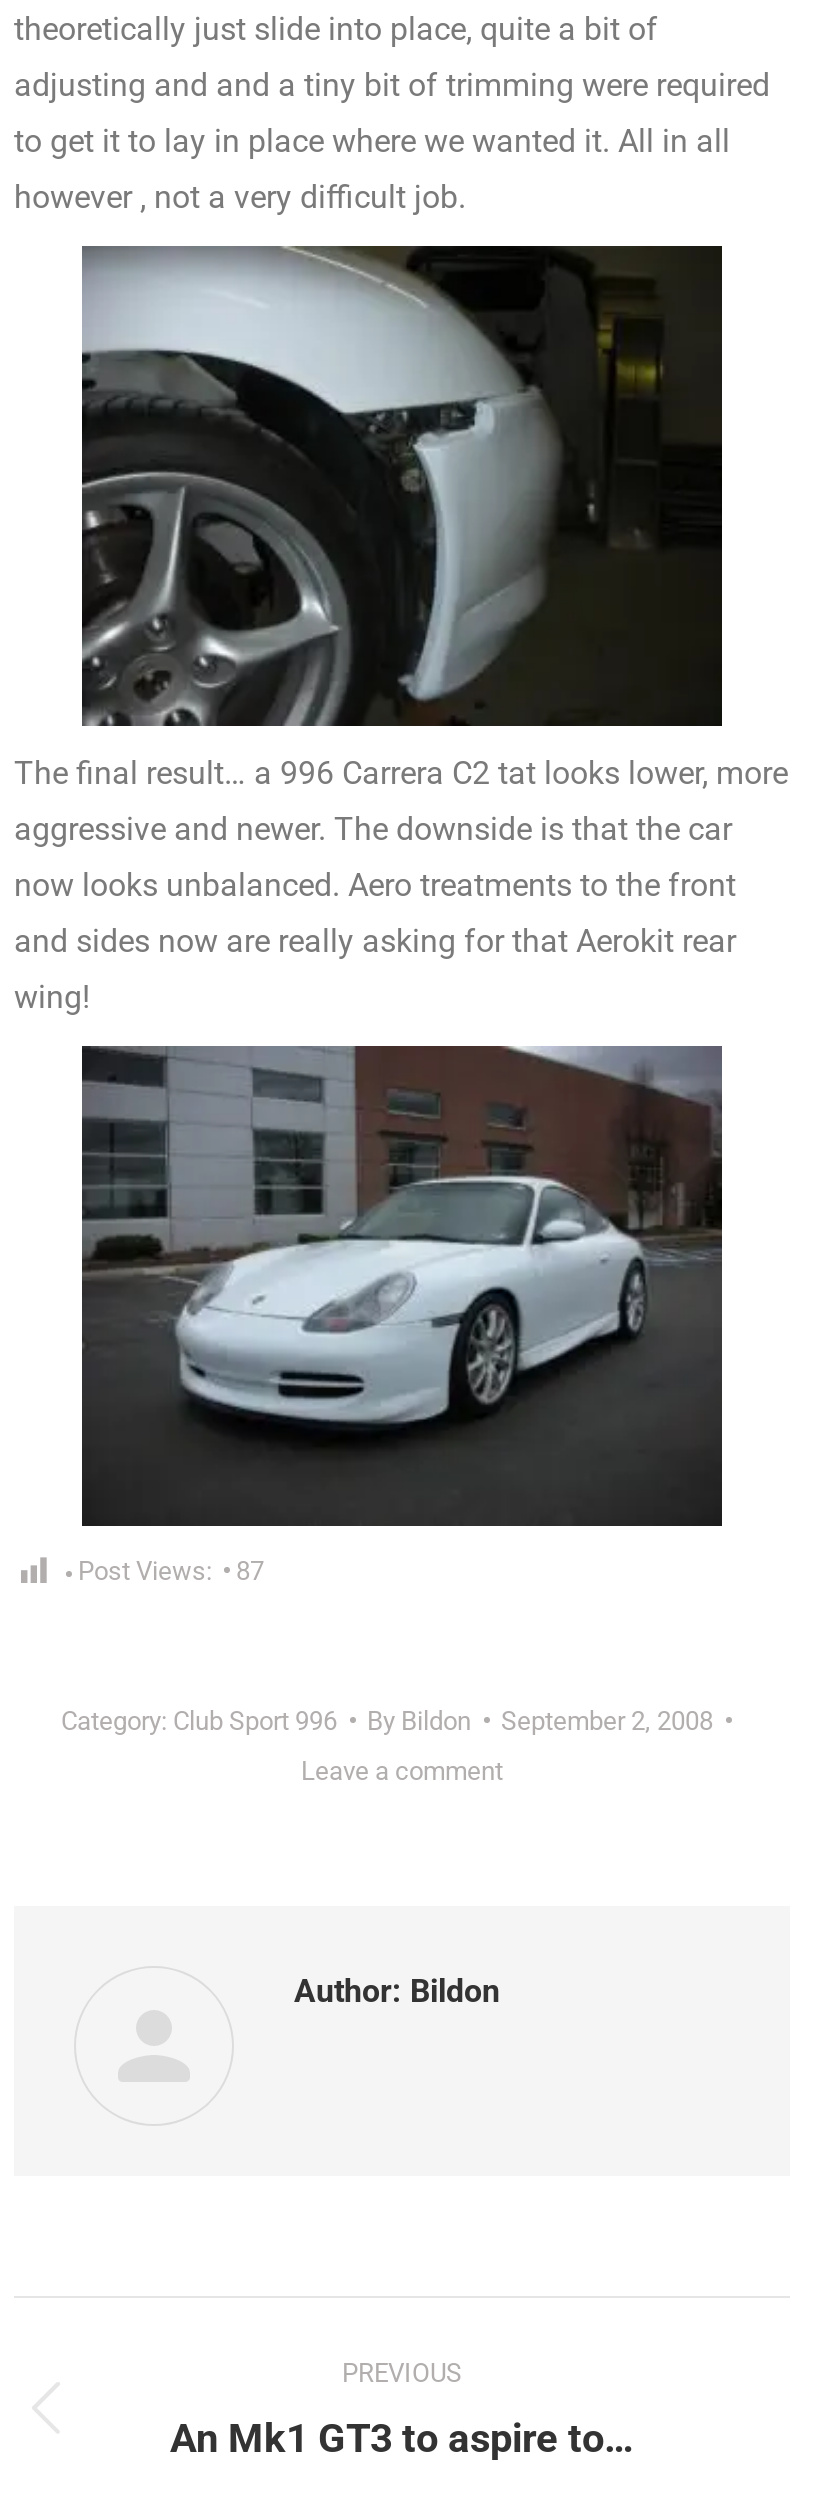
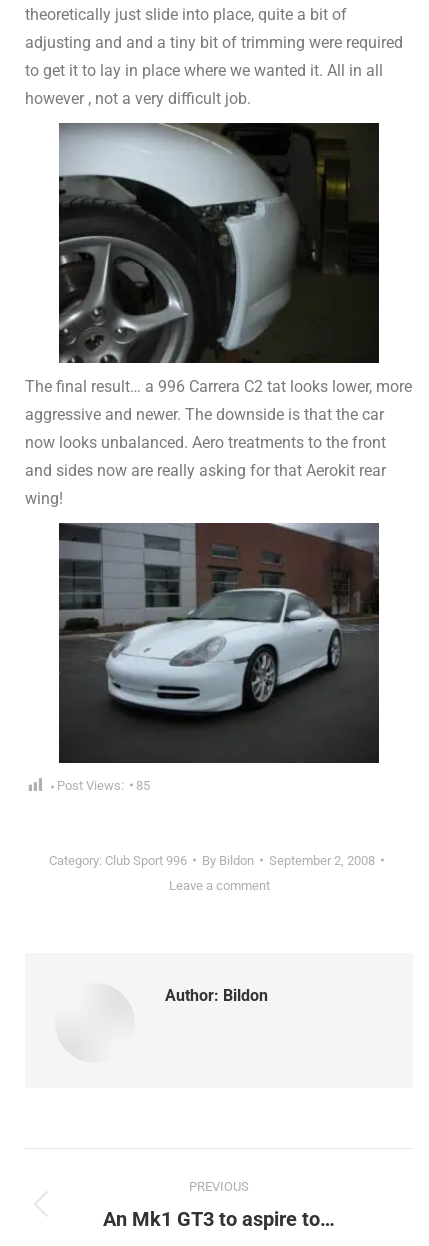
- Post Views: 87
+ Post Views: 85
